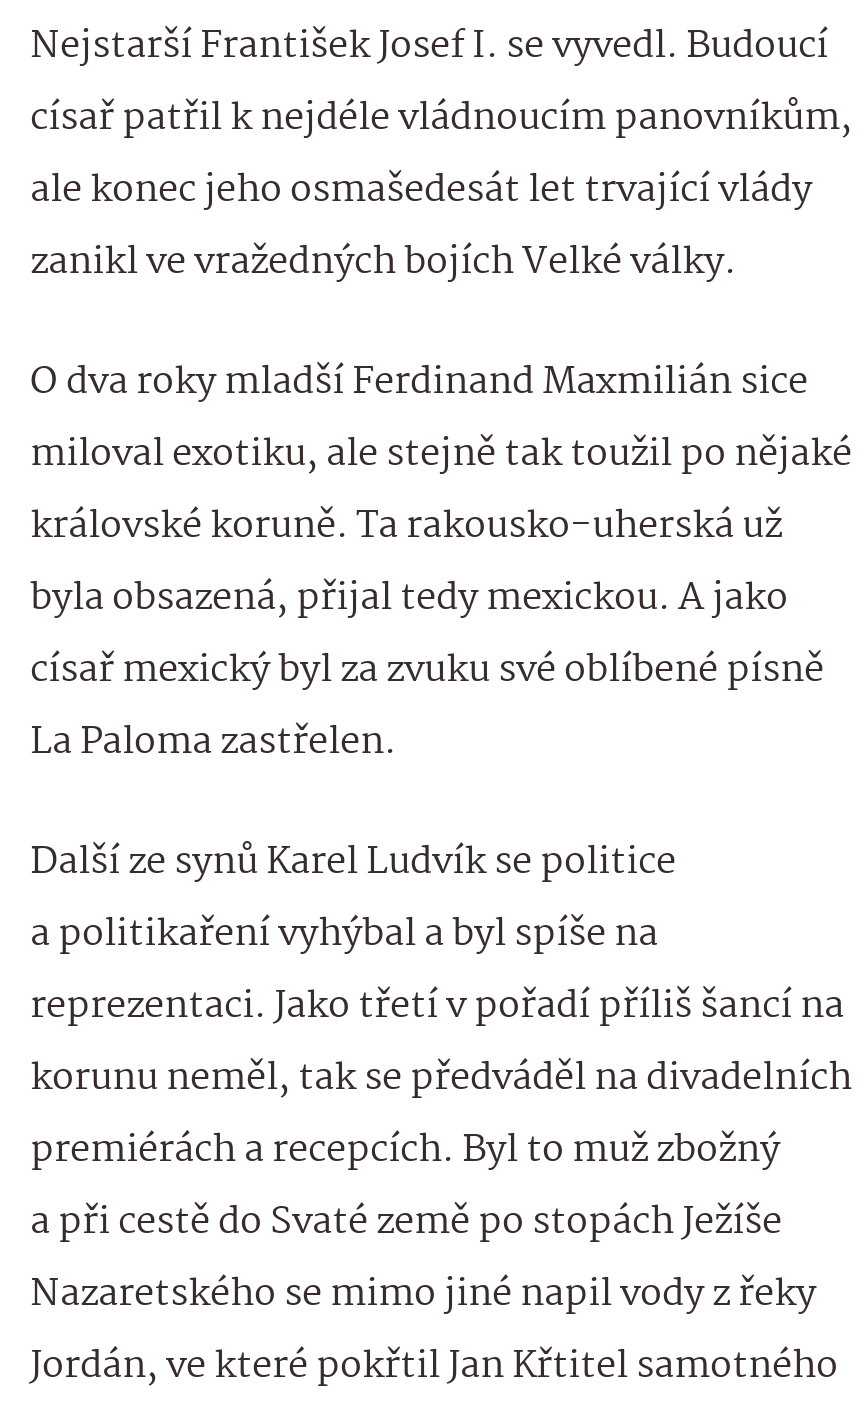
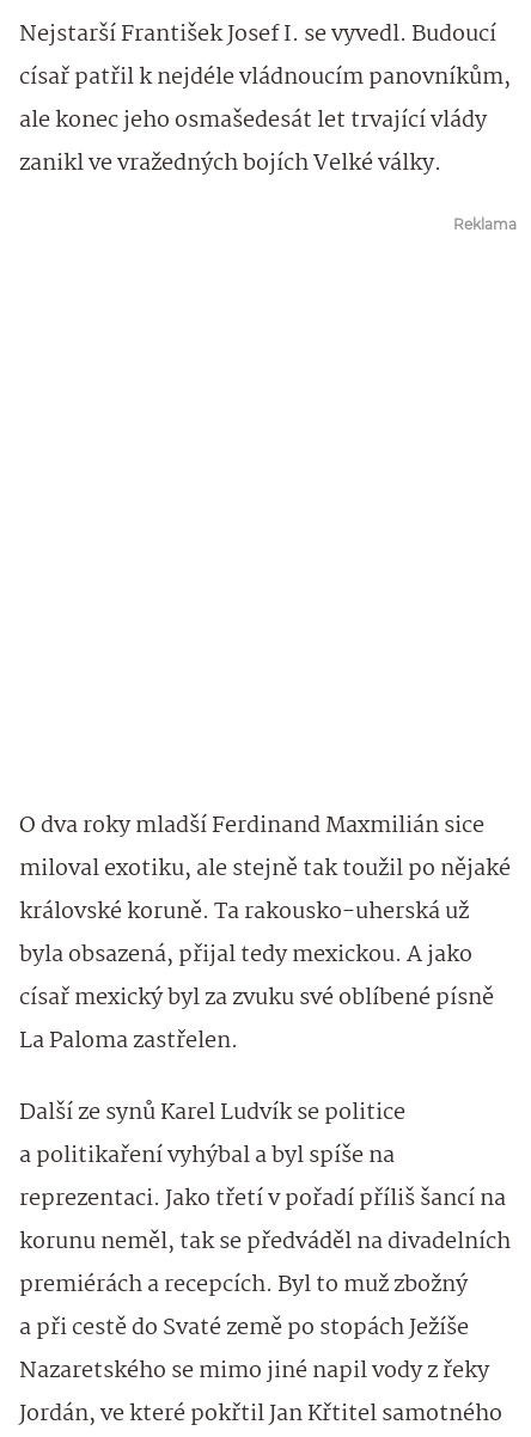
+ Reklama
